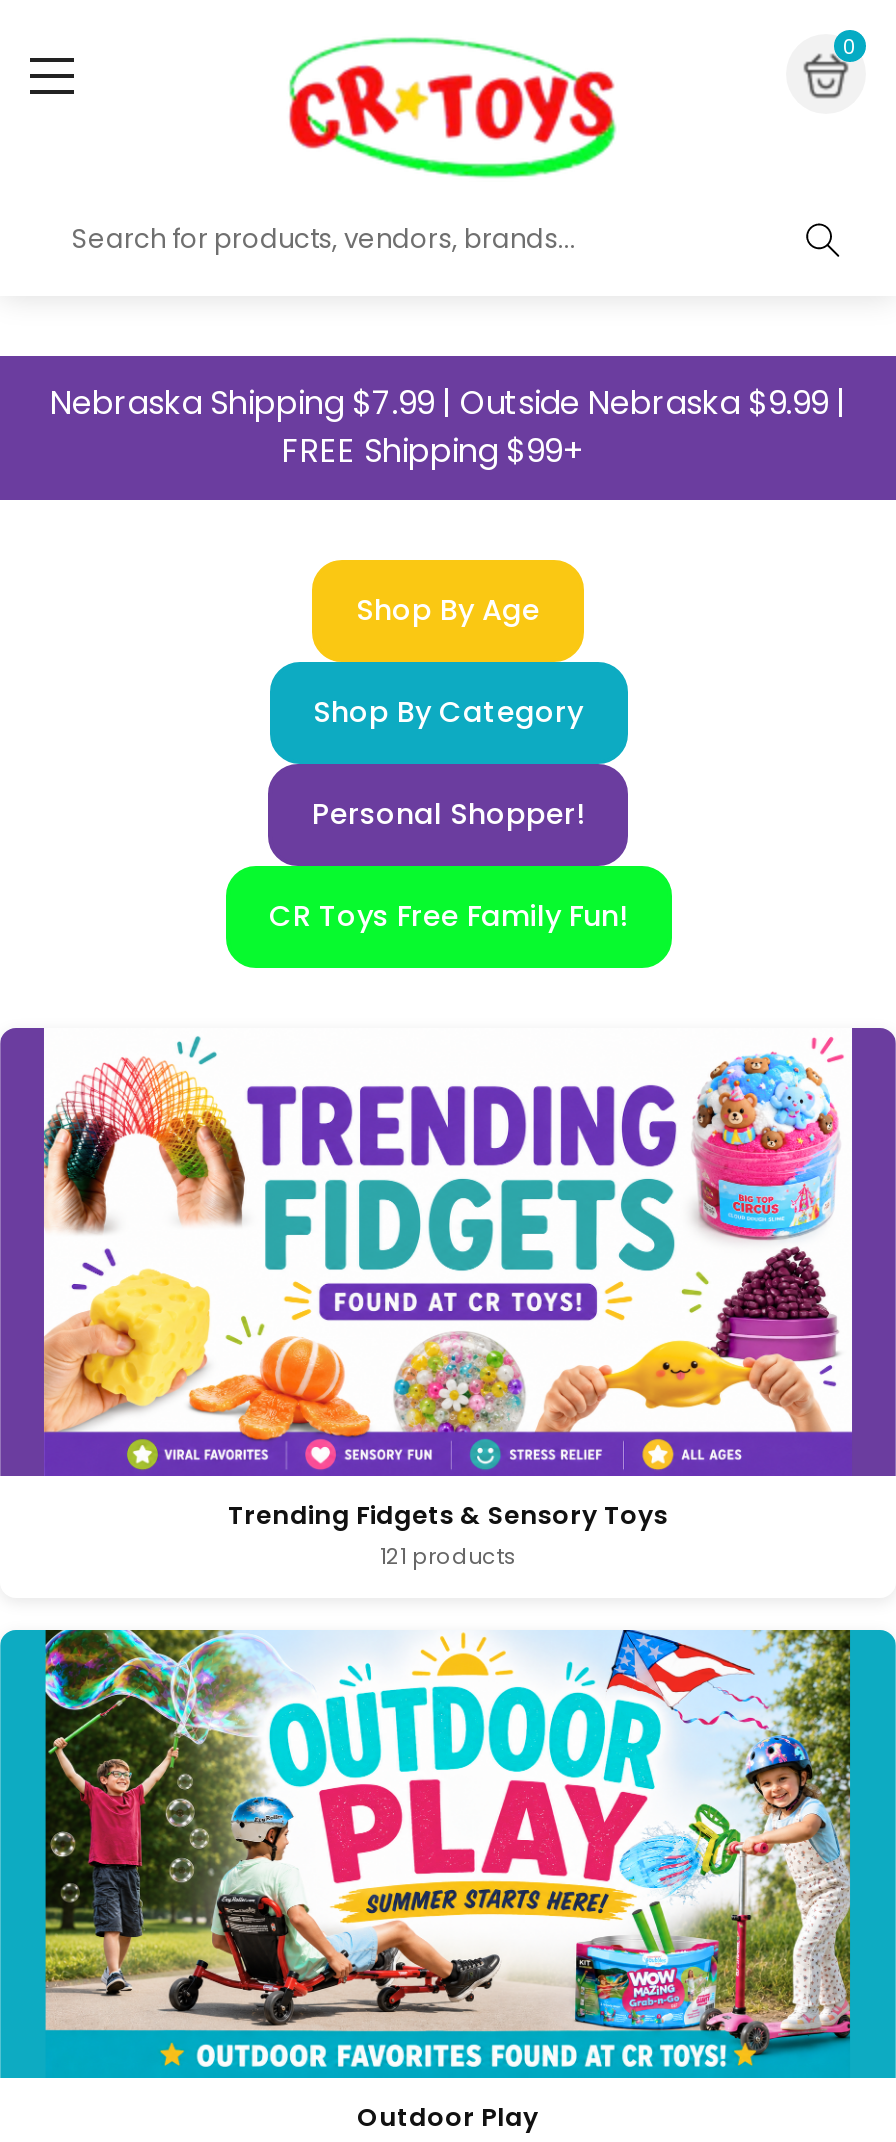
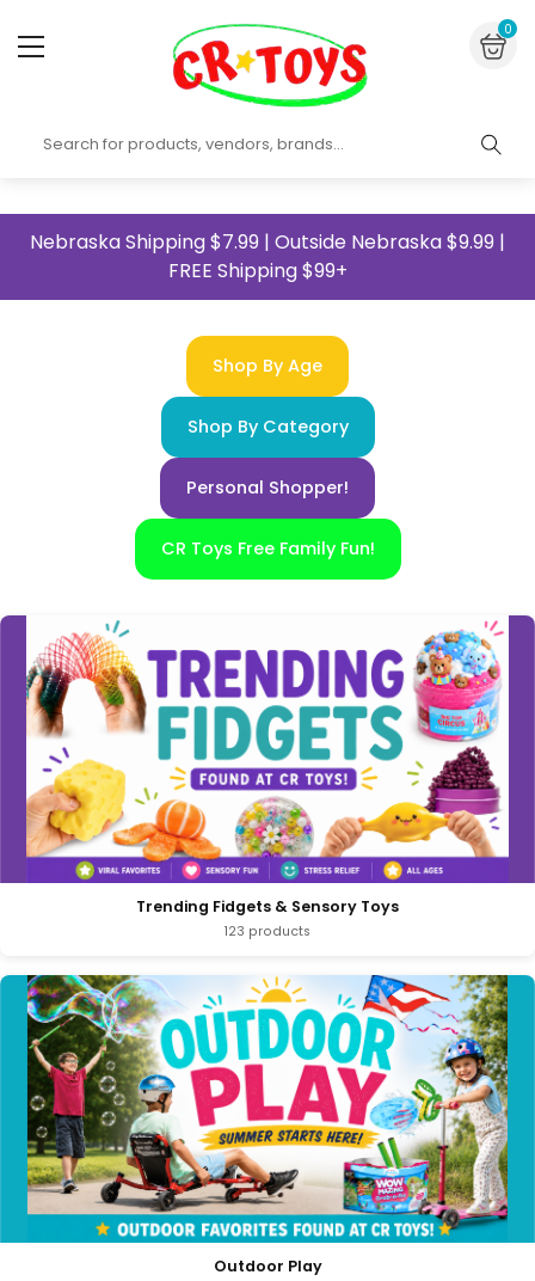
- 121 products
+ 123 products
